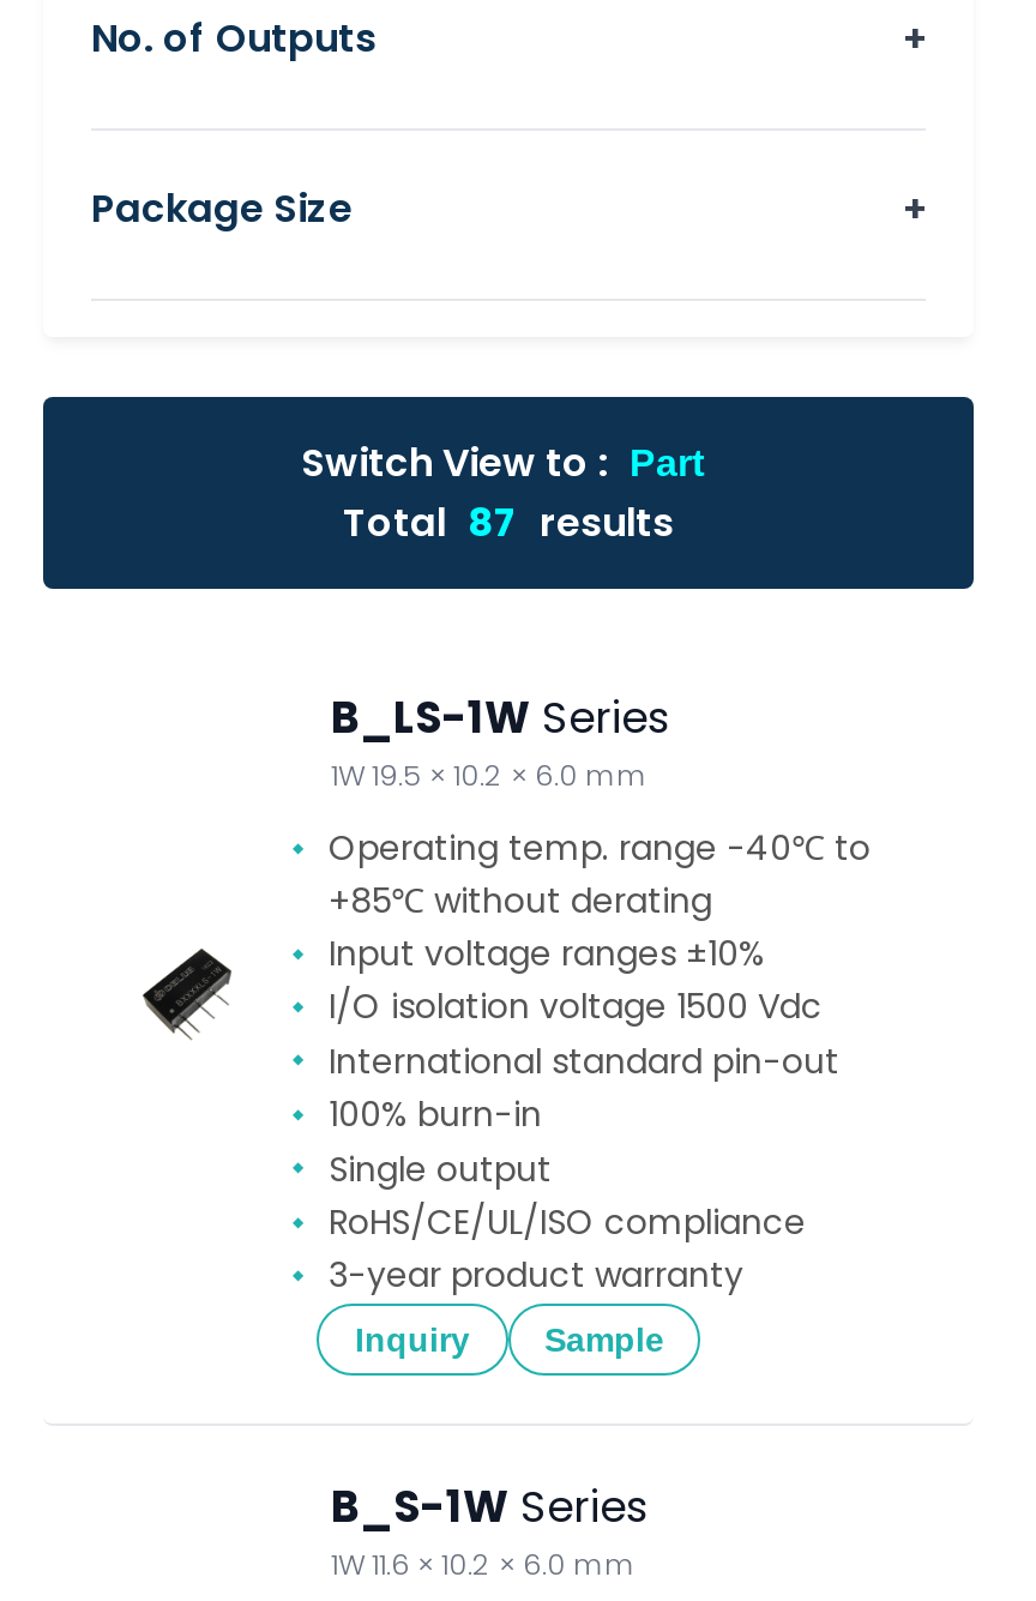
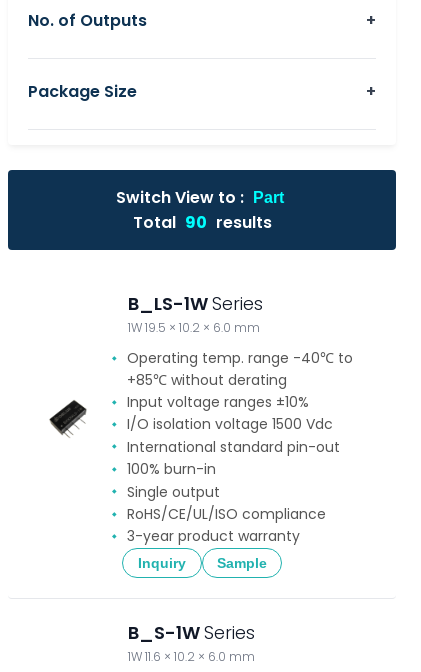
- Total 87 results
+ Total 90 results
